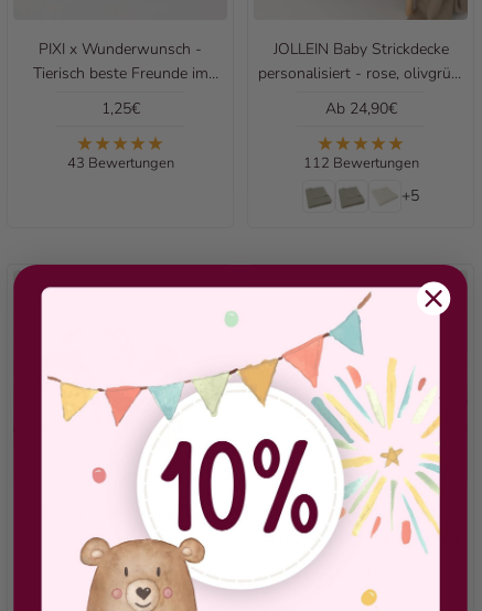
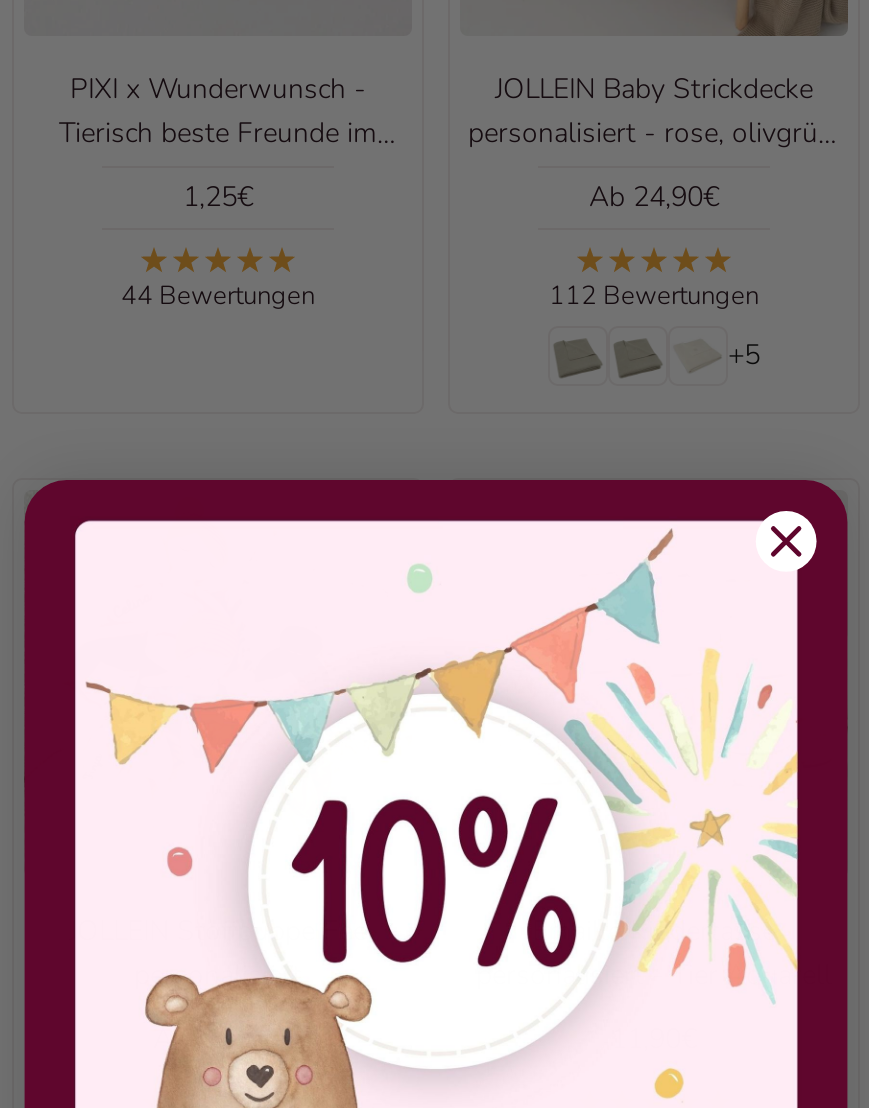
- 43 Bewertungen
+ 44 Bewertungen
